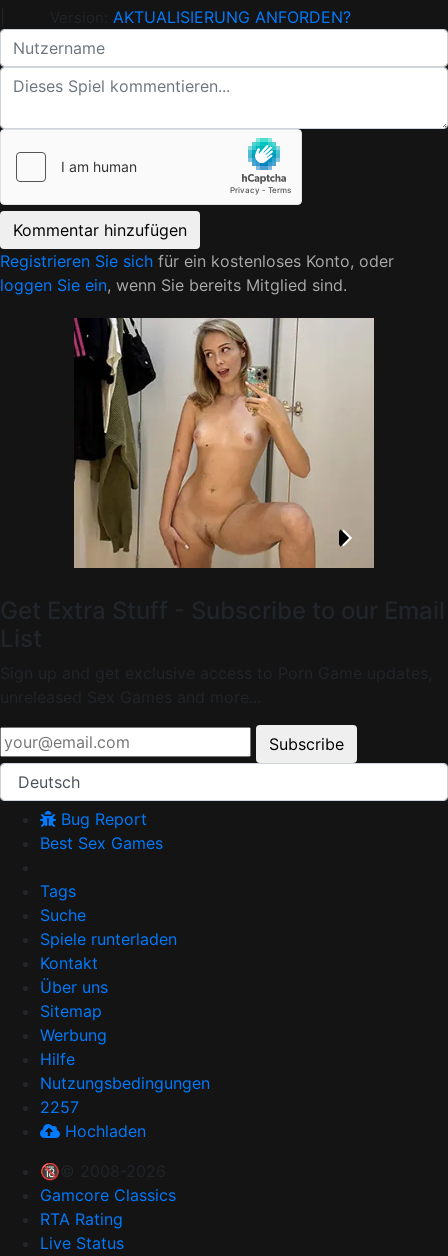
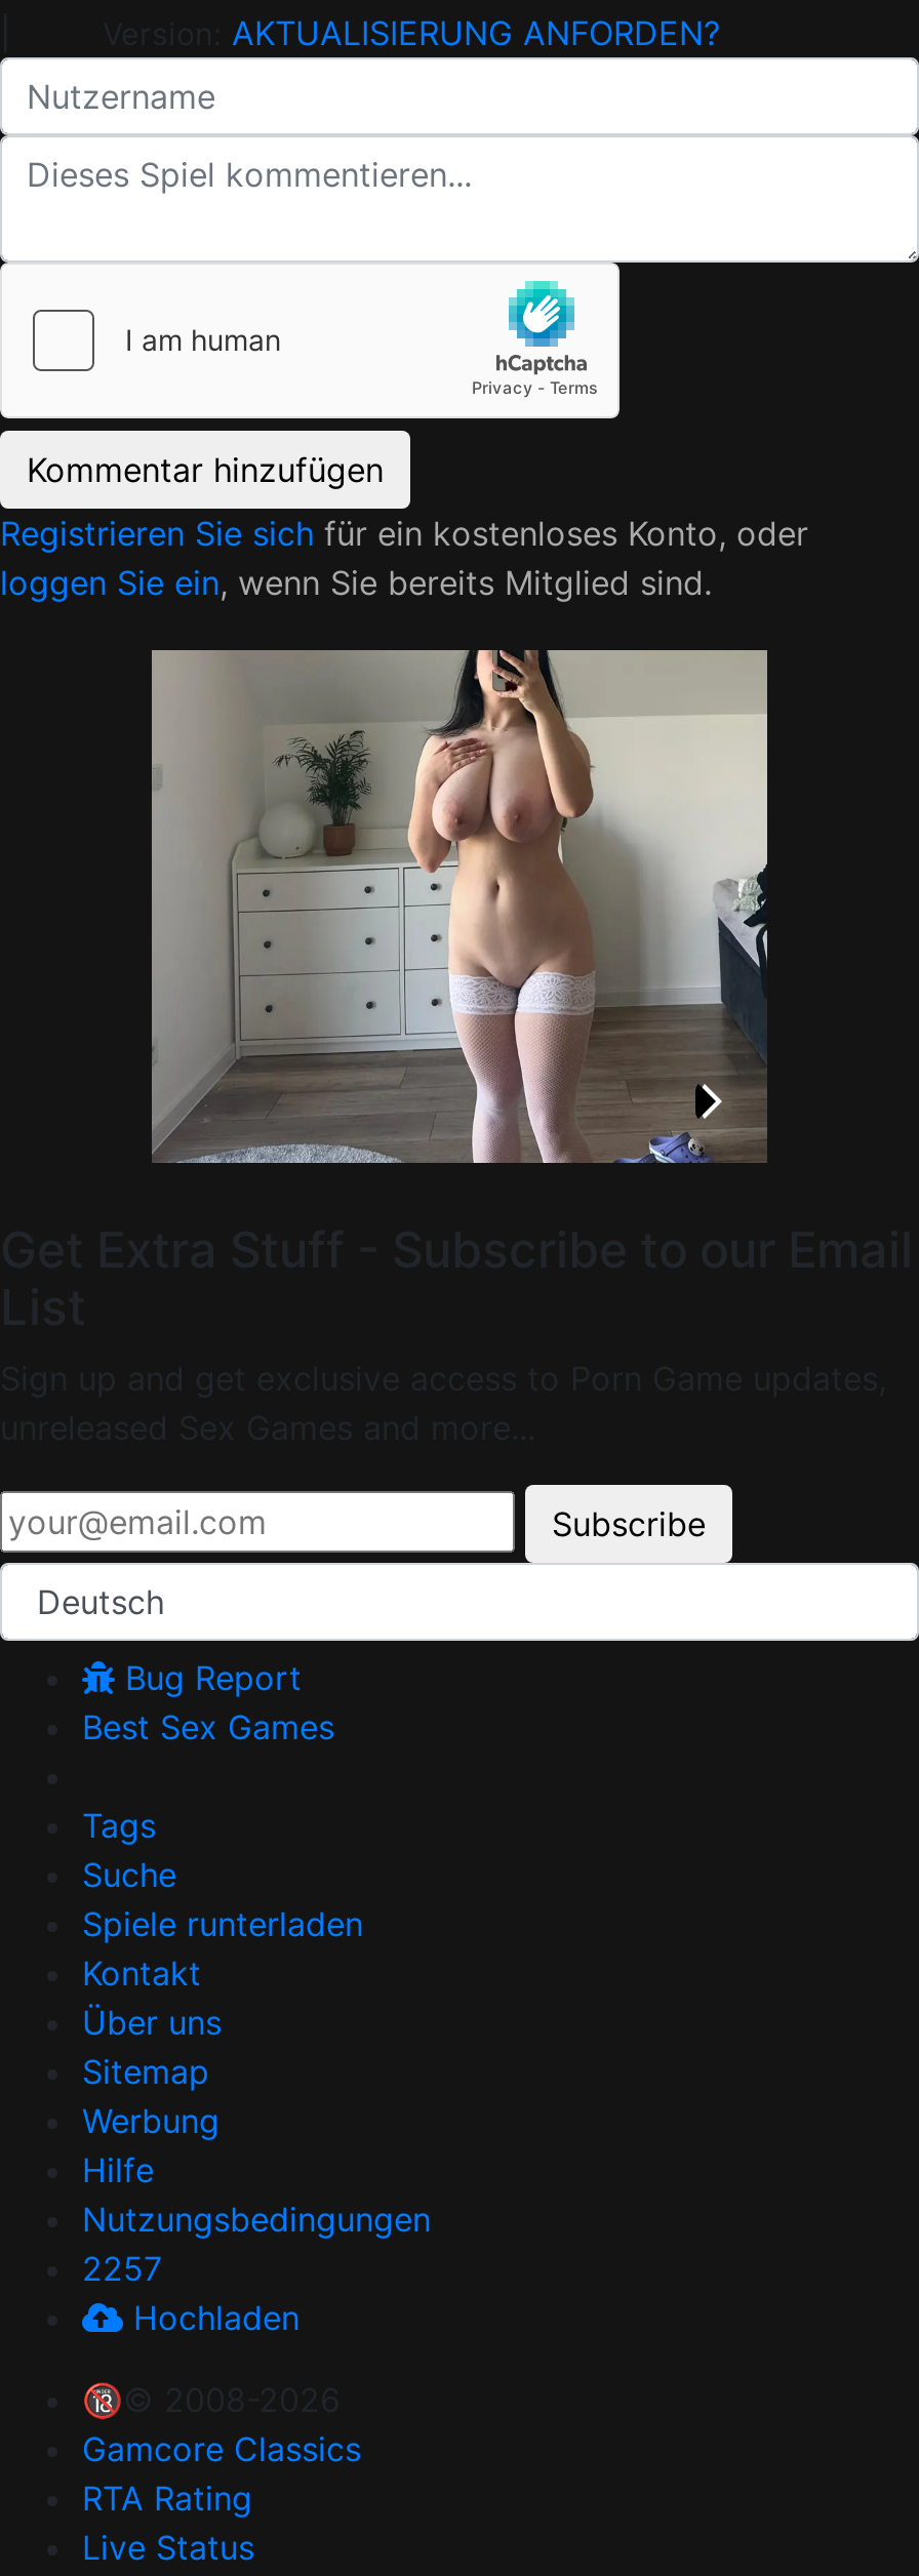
- [image]
+ [image]
